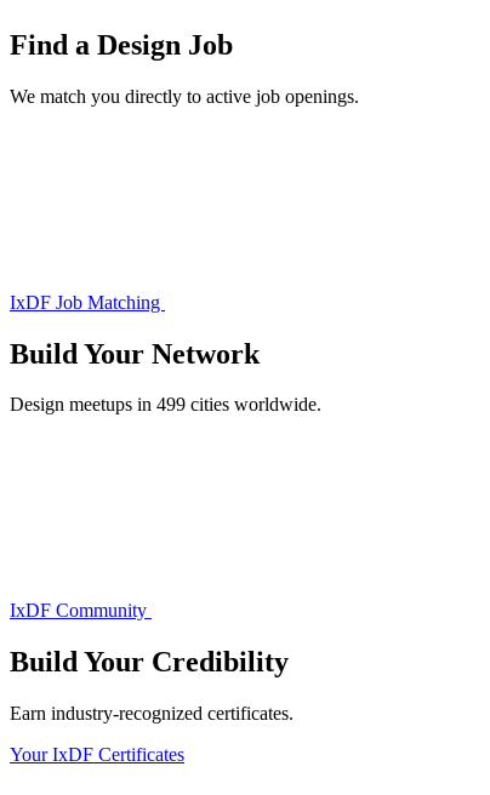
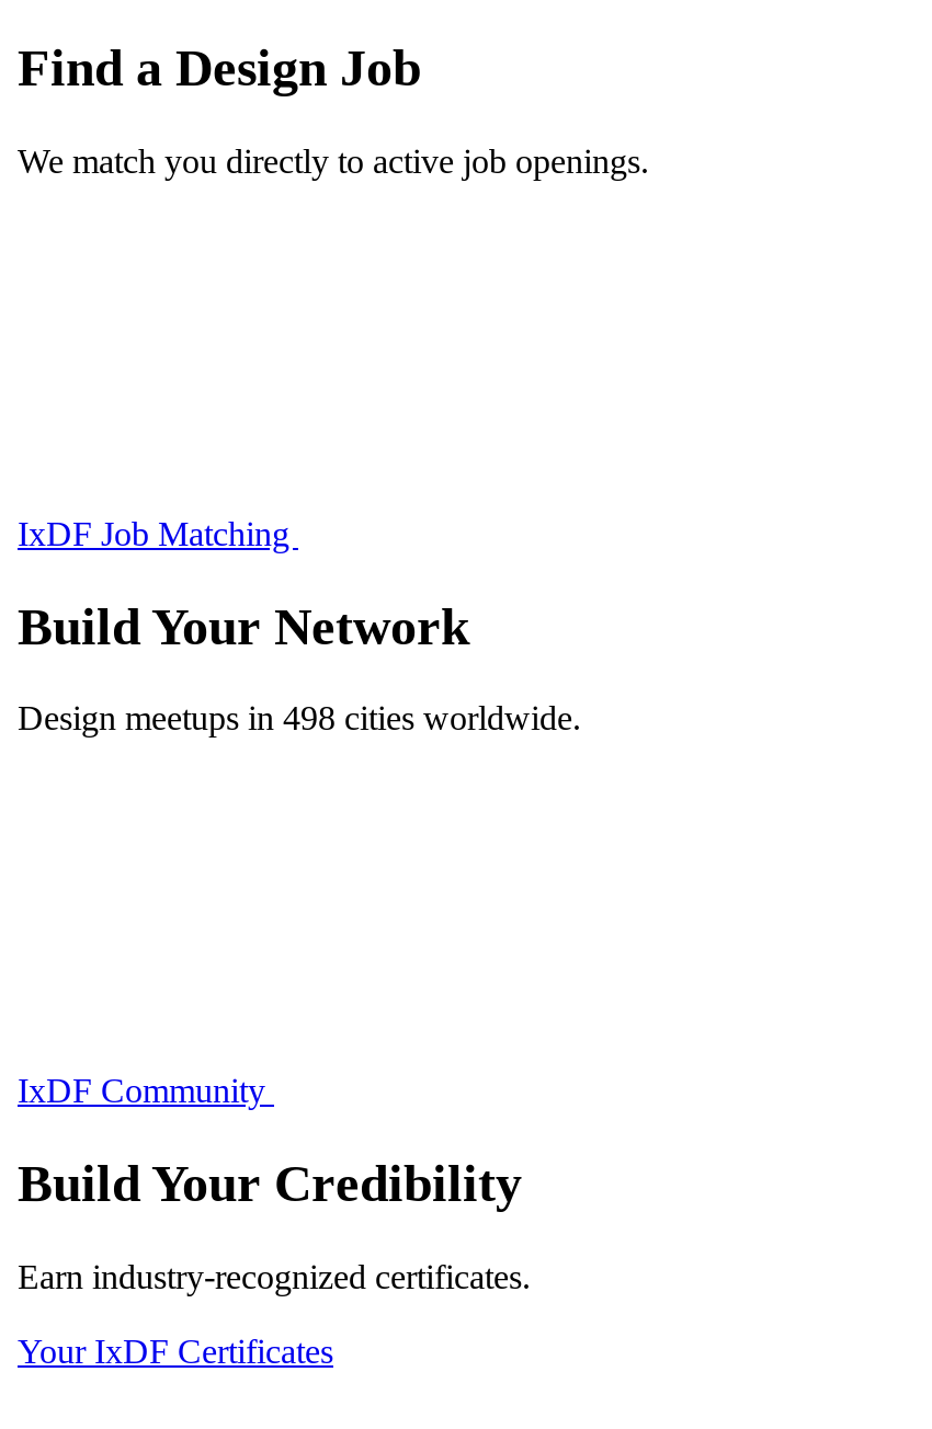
- Design meetups in 499 cities worldwide.
+ Design meetups in 498 cities worldwide.
